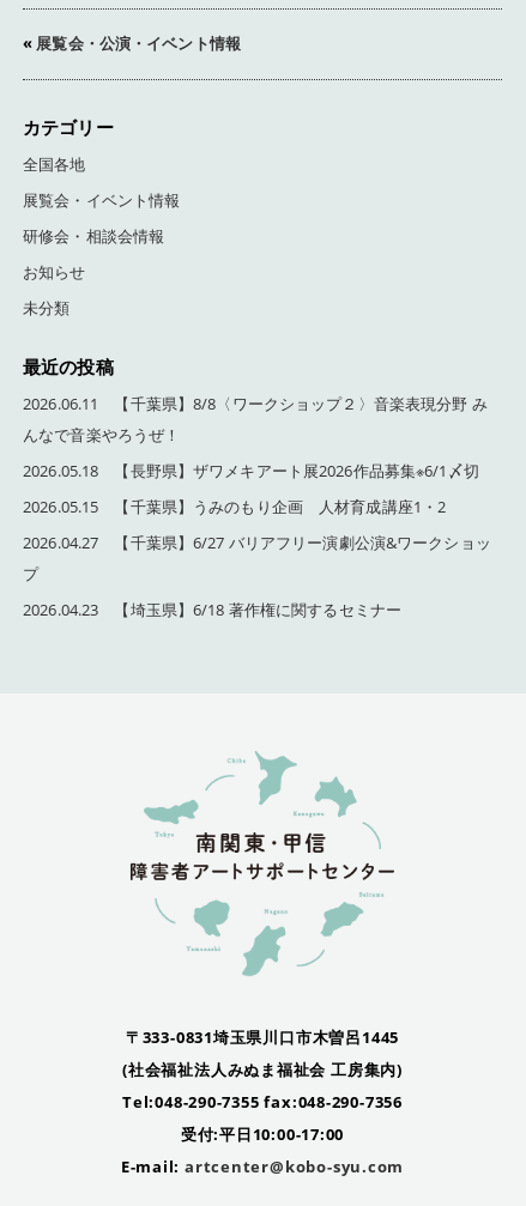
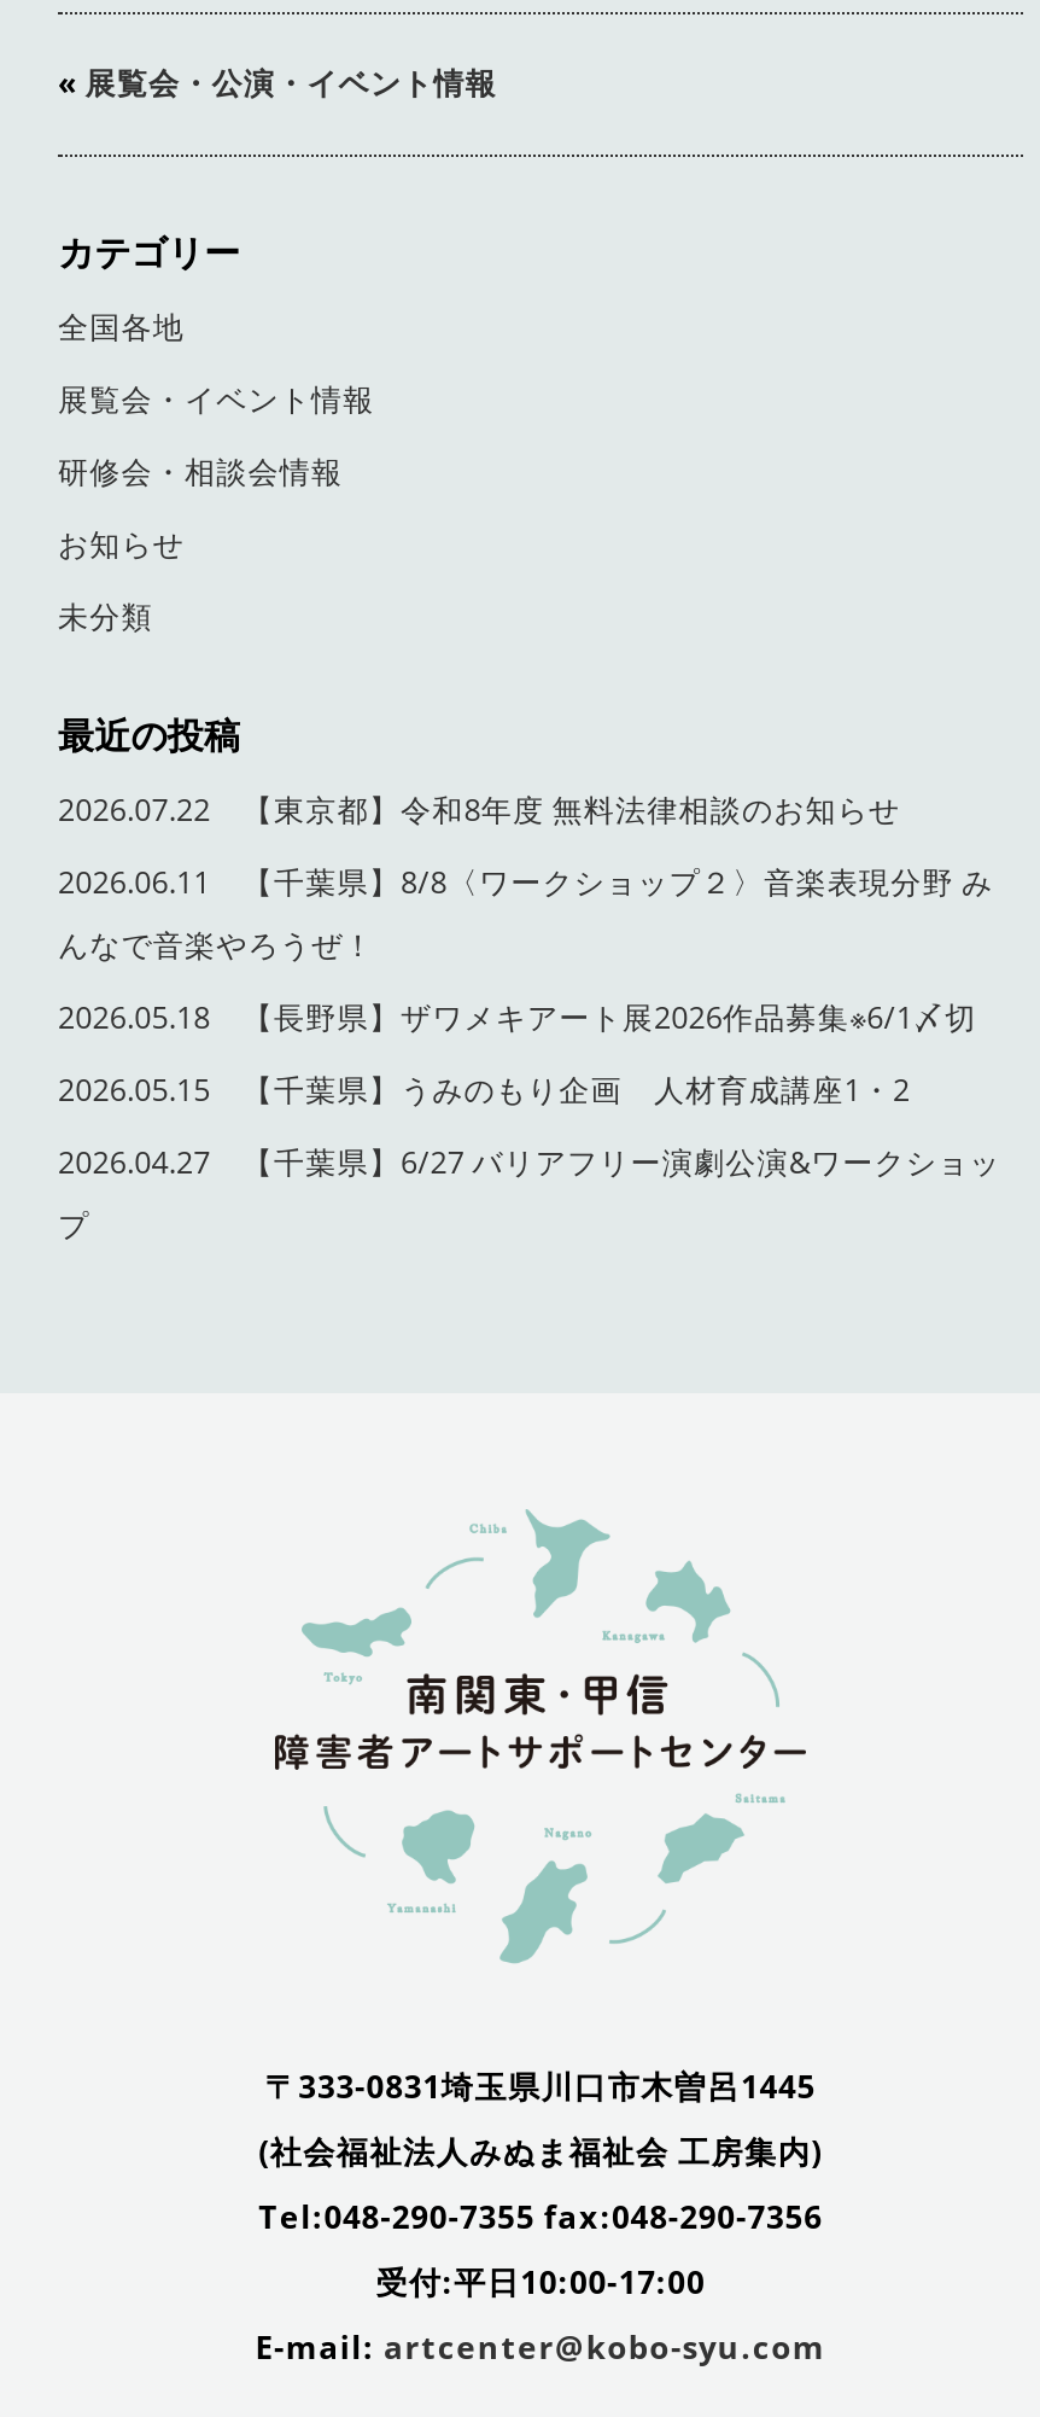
+ 2026.07.22 【東京都】令和8年度 無料法律相談のお知らせ

moved down: 2026.06.11 【千葉県】8/8〈ワークショップ２〉音楽表現分野 み | んなで音楽やろうぜ！ | 2026.05.18 【長野県】ザワメキアート展2026作品募集※6/1〆切 | 2026.05.15 【千葉県】うみのもり企画 人材育成講座1・2 | プ

- 2026.04.23 【埼玉県】6/18 著作権に関するセミナー
